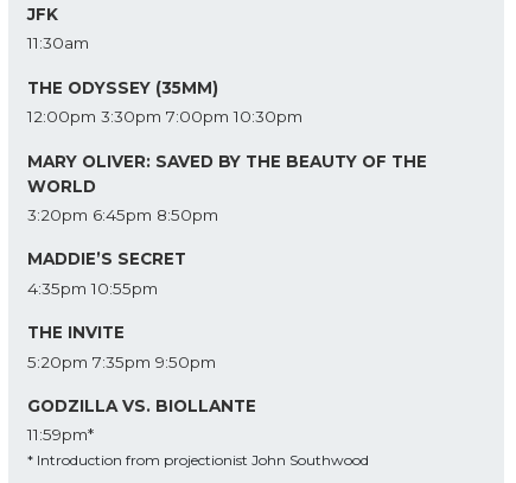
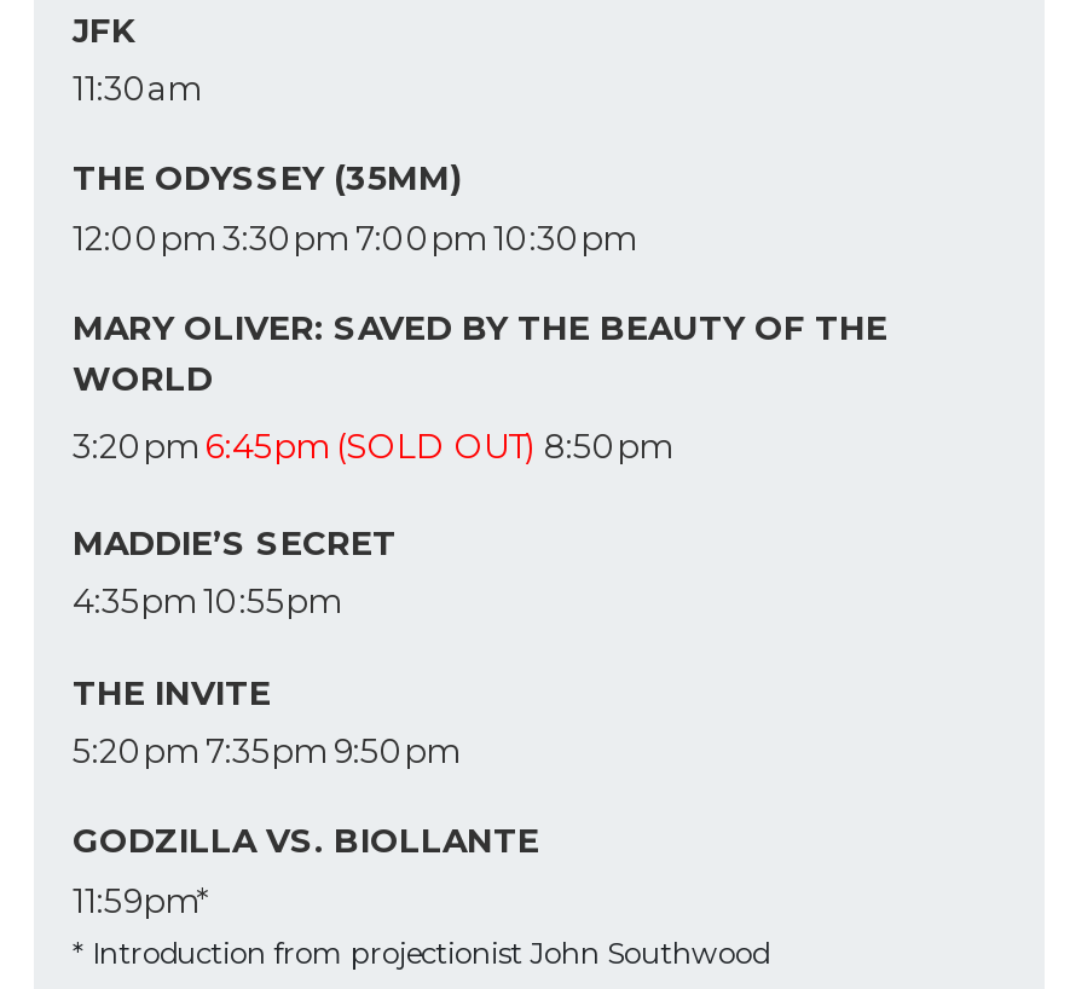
- 3:20pm 6:45pm 8:50pm
+ 3:20pm 6:45pm (SOLD OUT) 8:50pm
